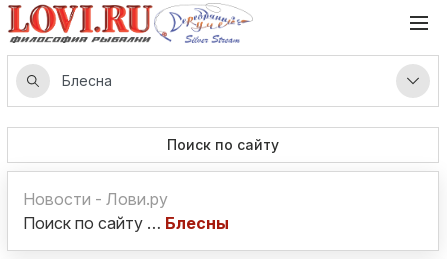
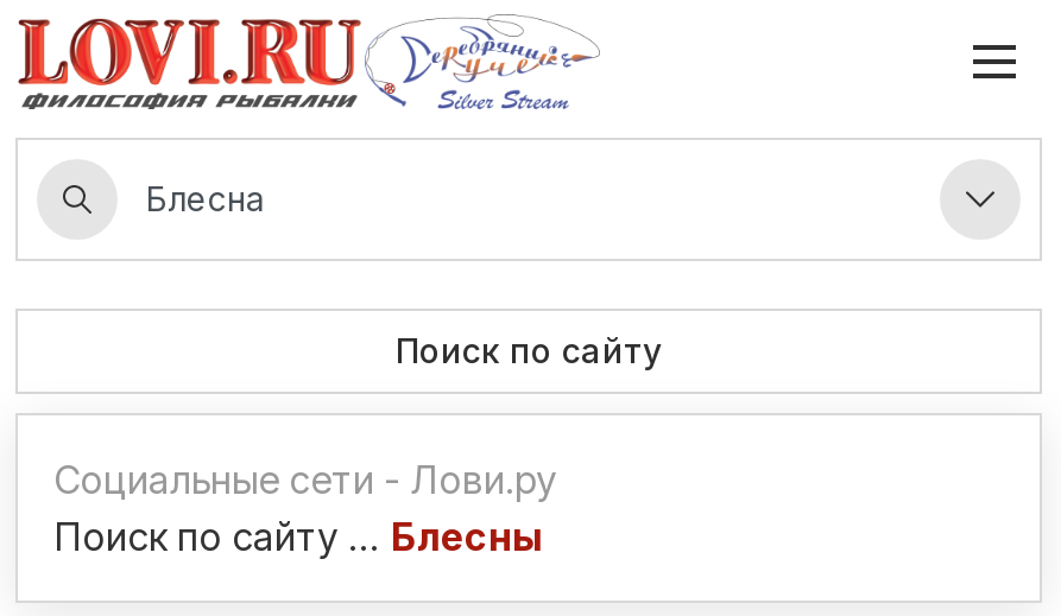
- Новости - Лови.ру
+ Социальные сети - Лови.ру
